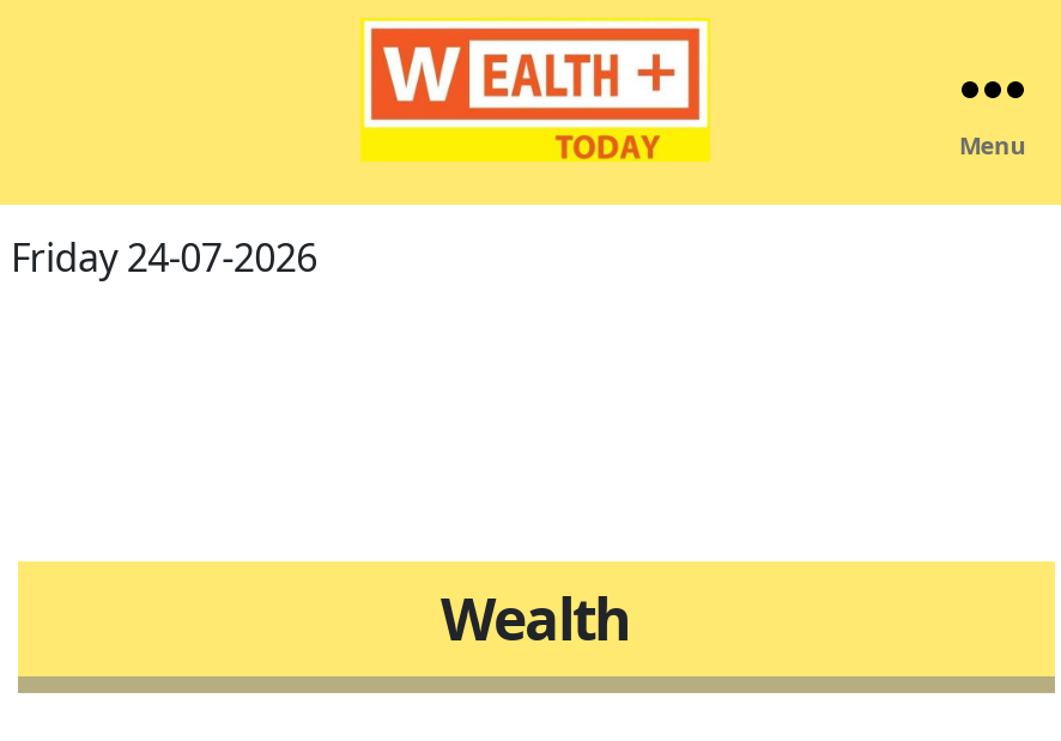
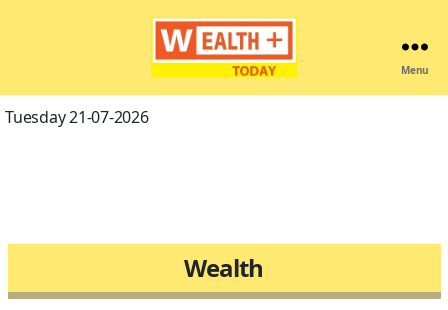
- Friday 24-07-2026
+ Tuesday 21-07-2026
